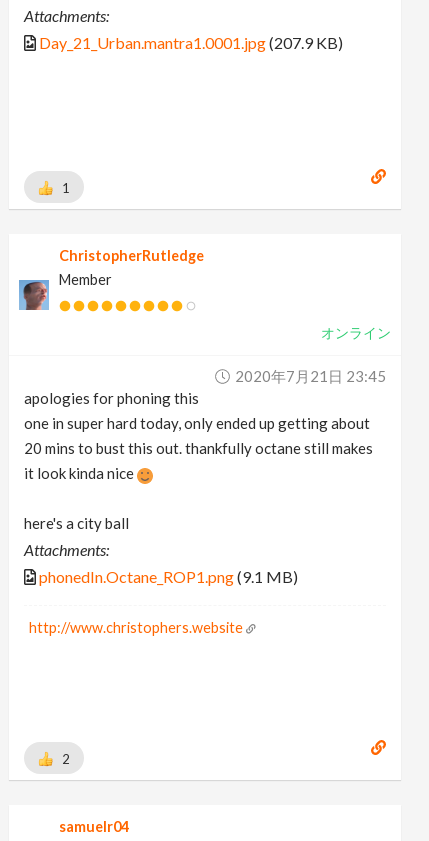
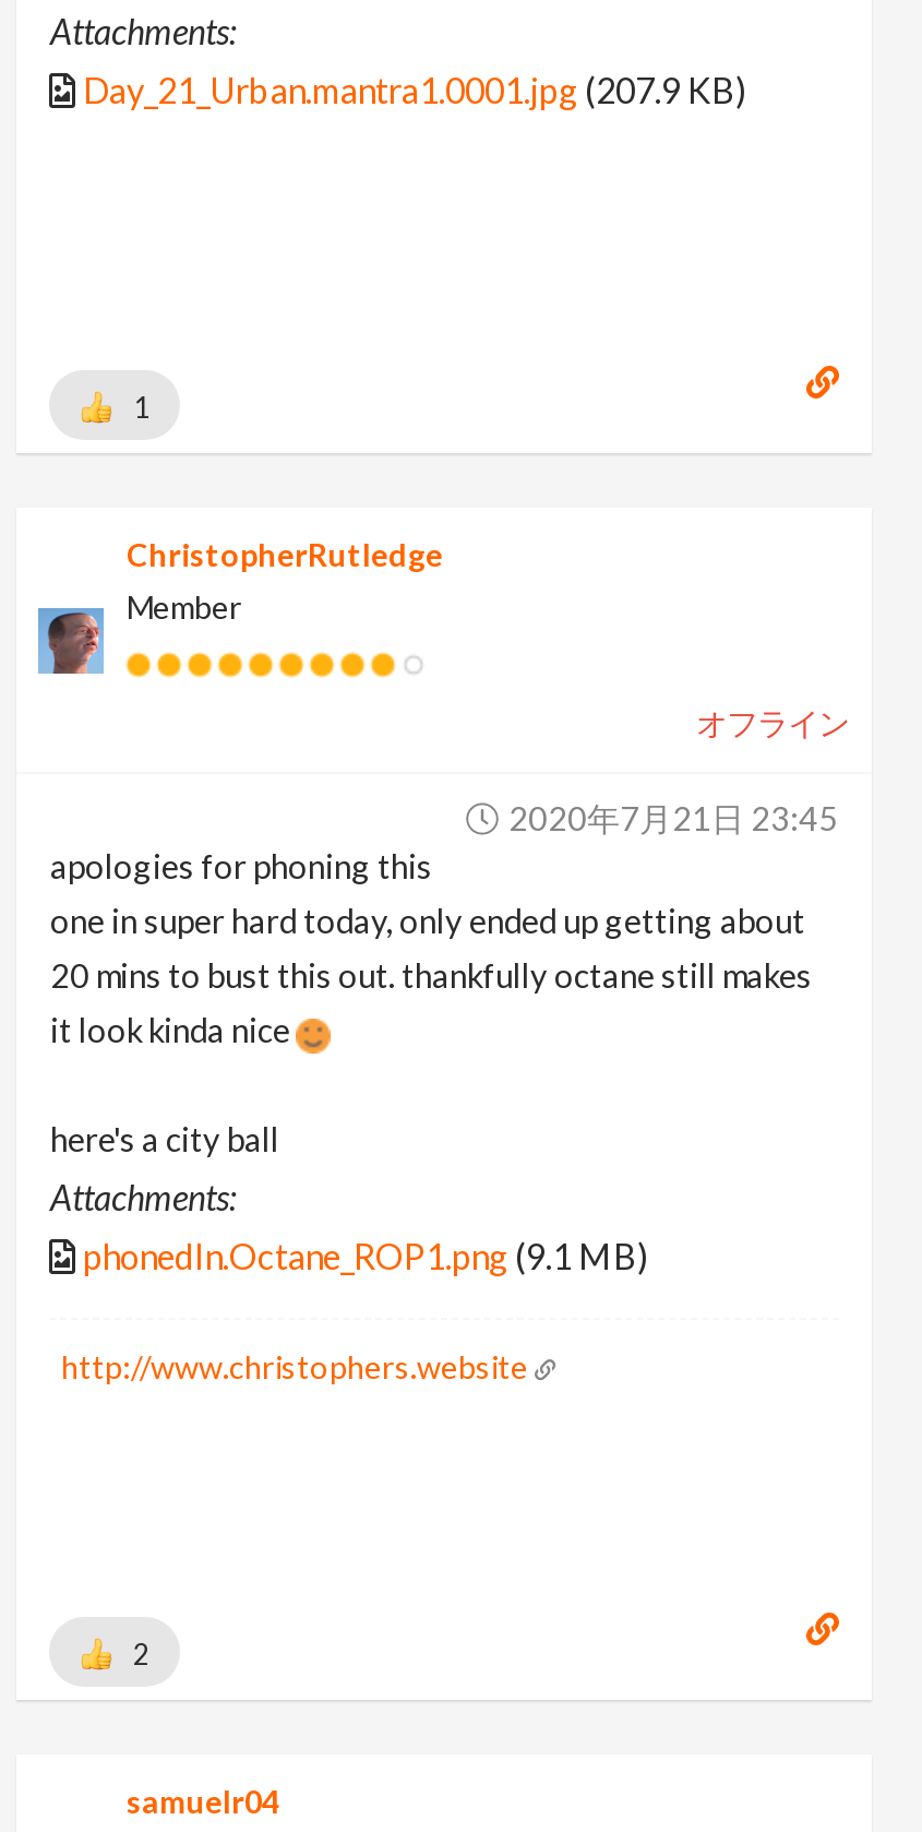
- オンライン
+ オフライン
